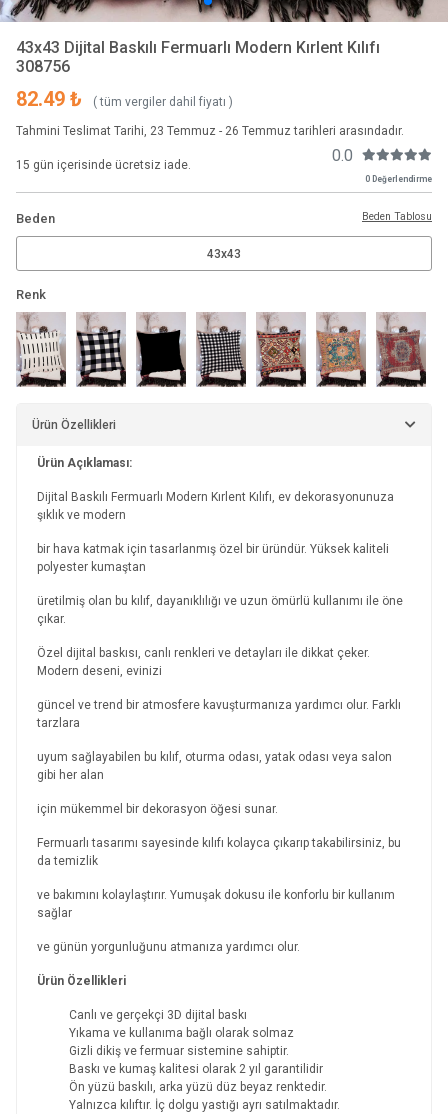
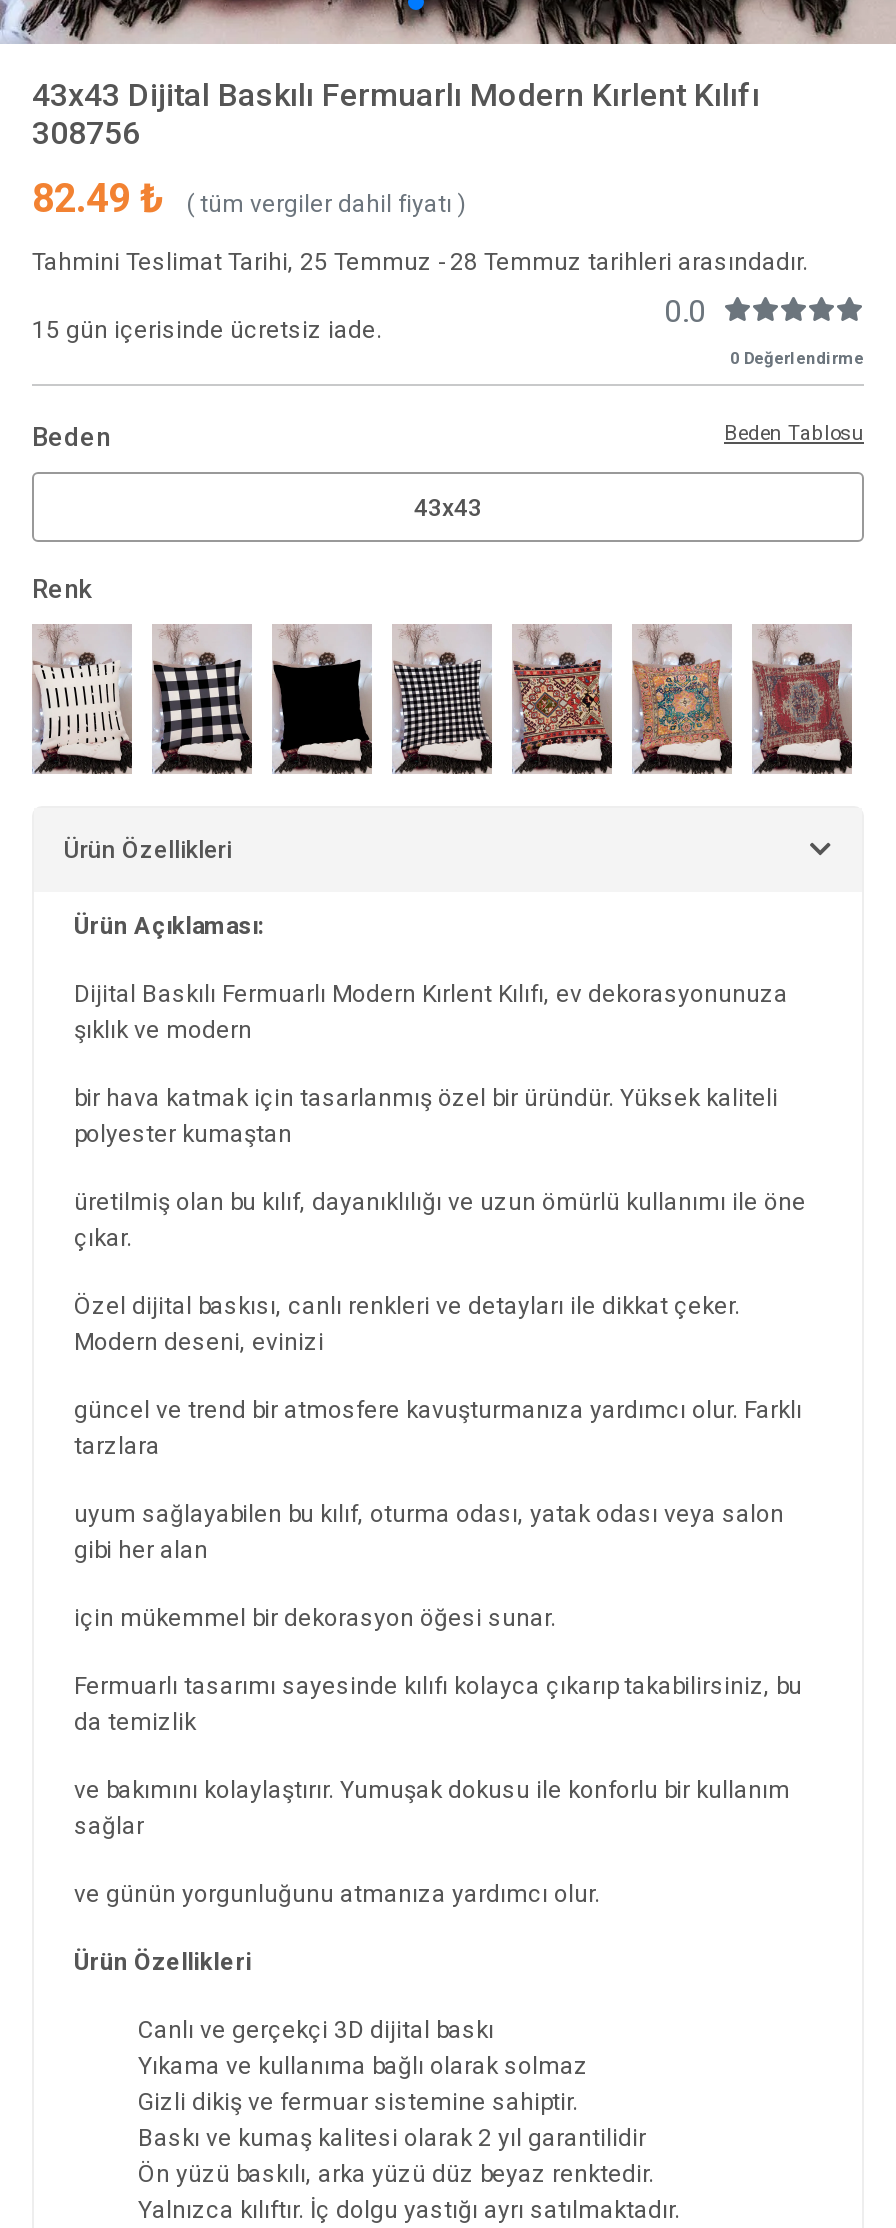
- Tahmini Teslimat Tarihi, 23 Temmuz - 26 Temmuz tarihleri arasındadır.
+ Tahmini Teslimat Tarihi, 25 Temmuz - 28 Temmuz tarihleri arasındadır.
